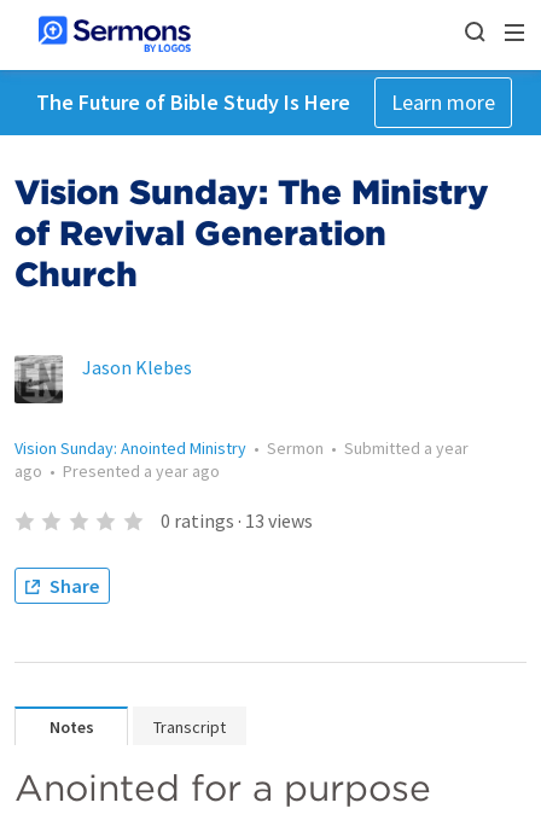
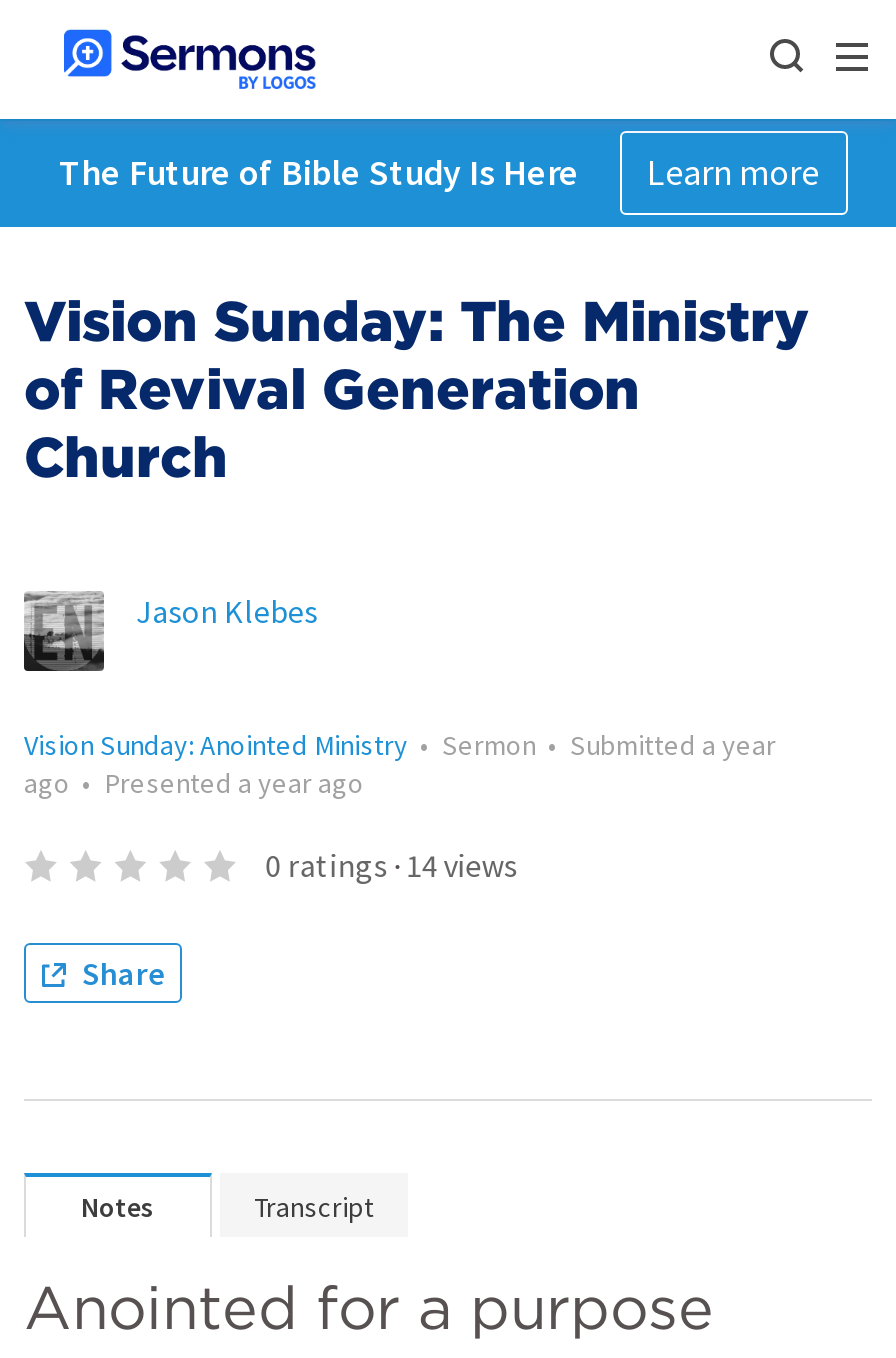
- 0 ratings · 13 views
+ 0 ratings · 14 views
